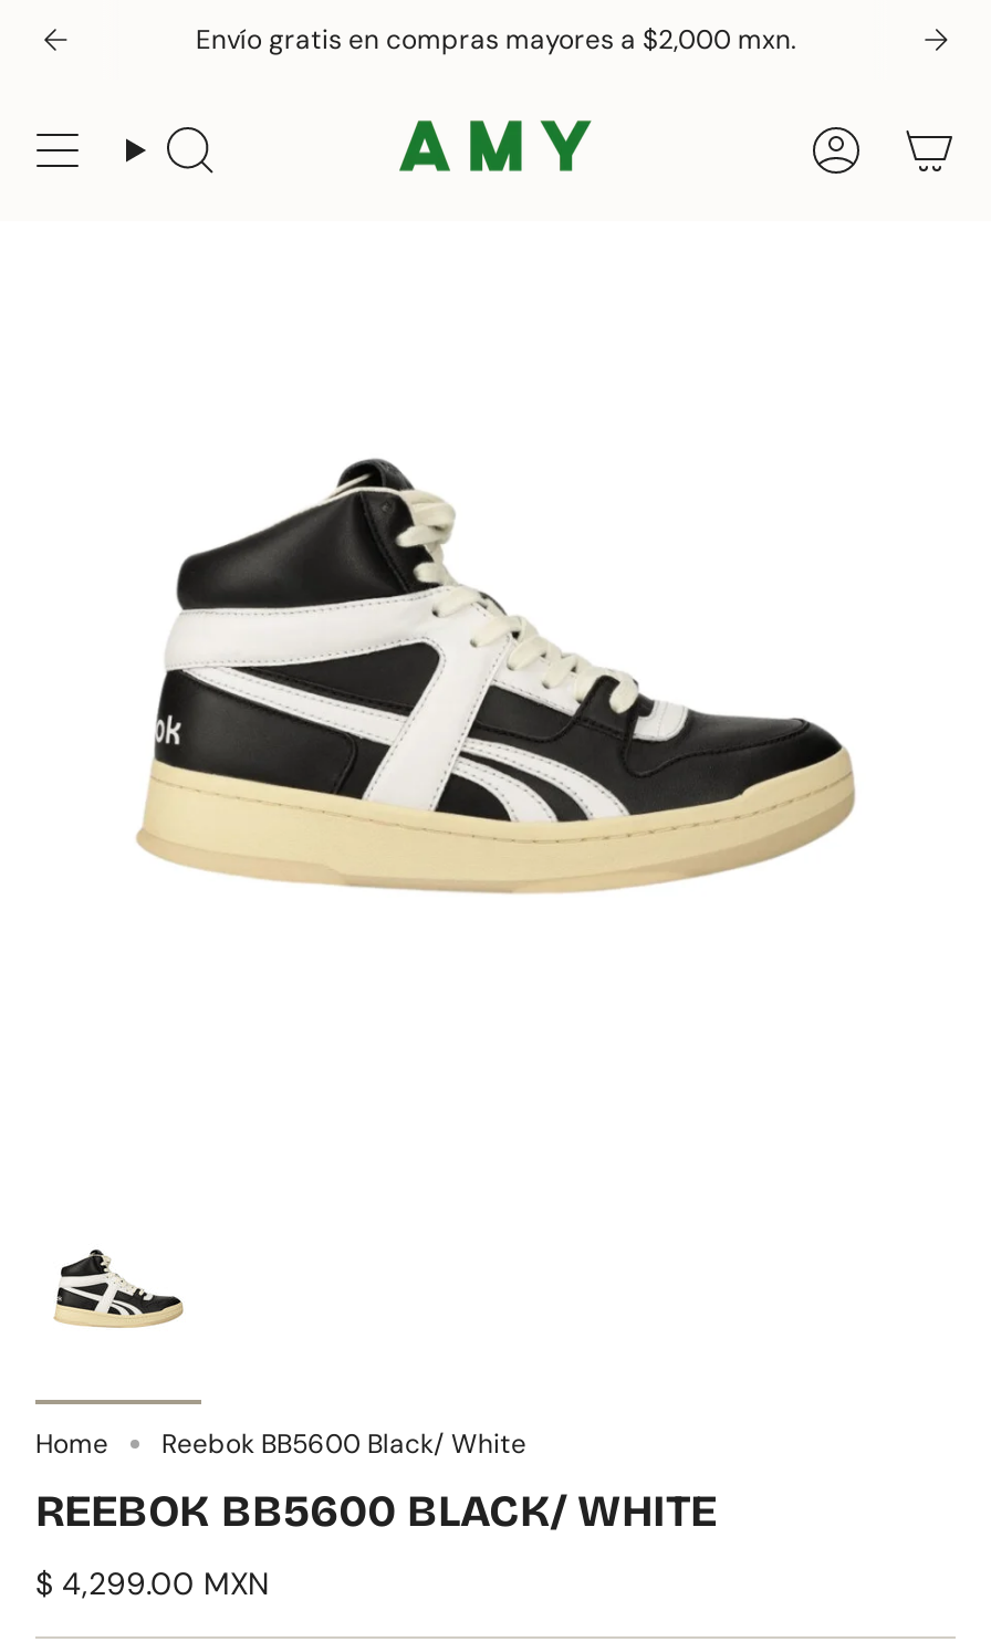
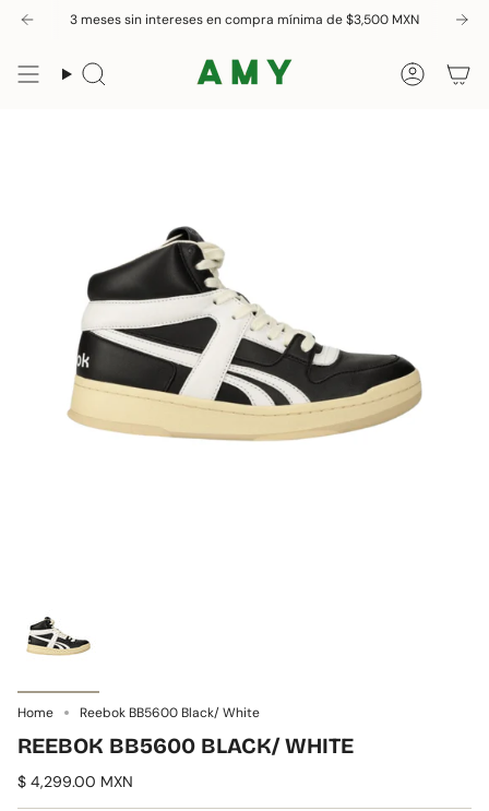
- Envío gratis en compras mayores a $2,000 mxn.
+ 3 meses sin intereses en compra mínima de $3,500 MXN
